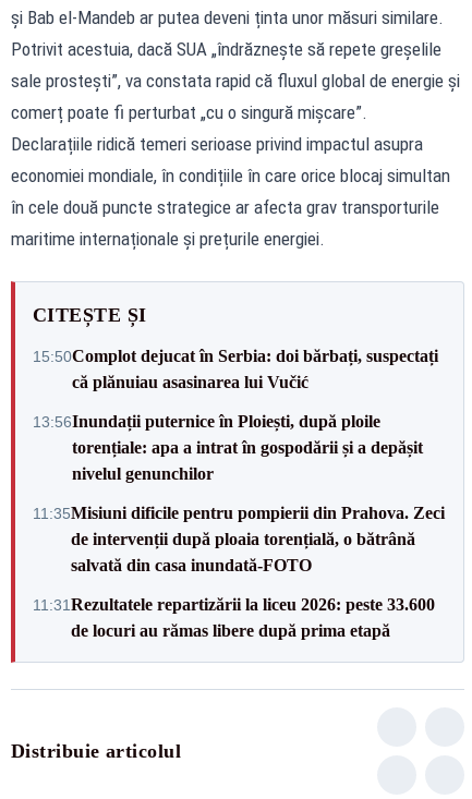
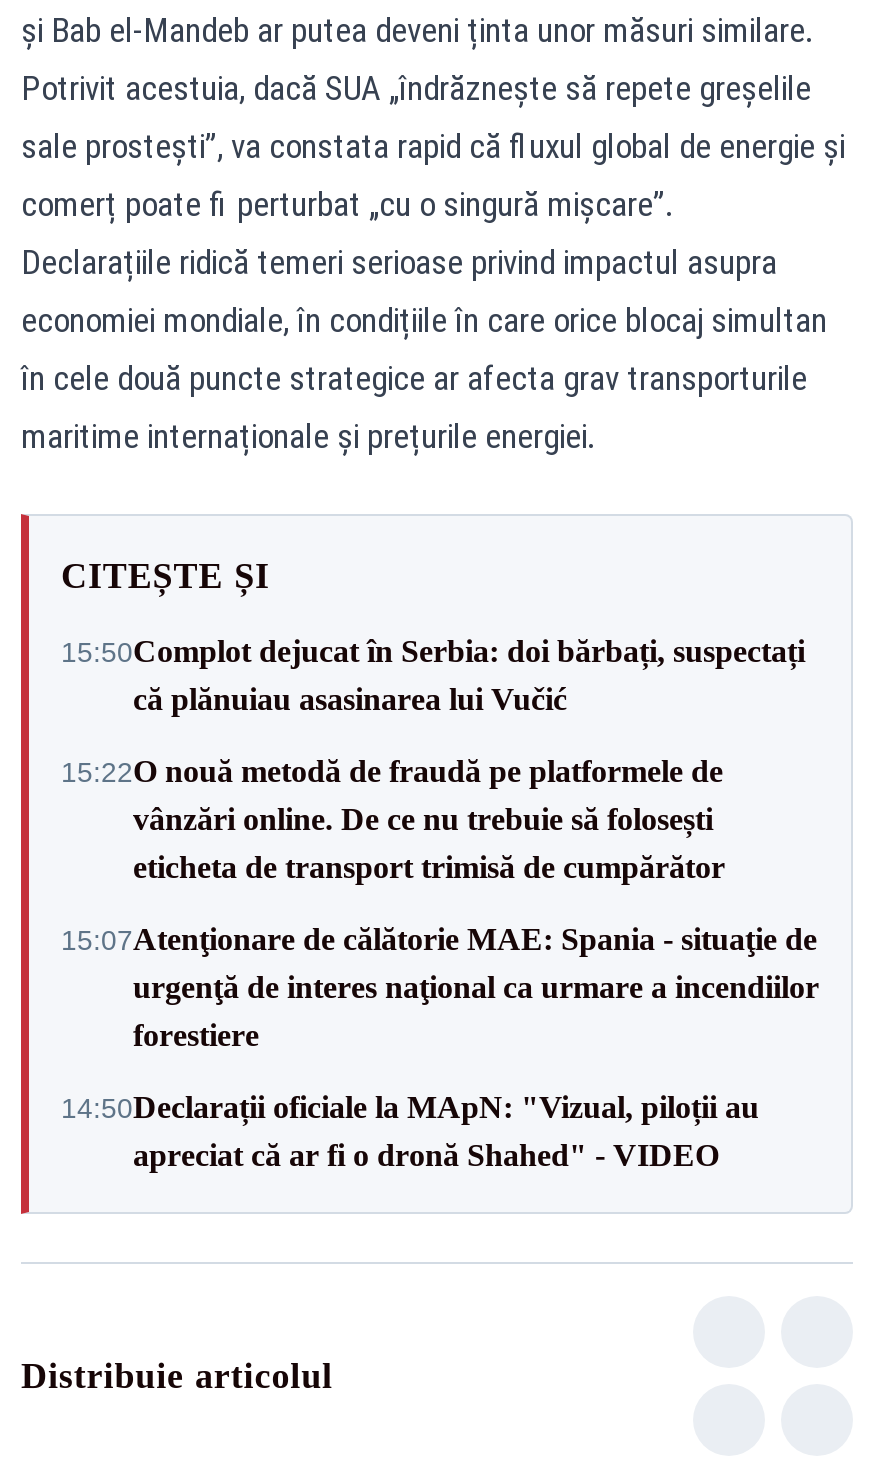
- 13:56Inundații puternice în Ploiești, după ploile
- torențiale: apa a intrat în gospodării și a depășit
- nivelul genunchilor
+ 15:22O nouă metodă de fraudă pe platformele de
+ vânzări online. De ce nu trebuie să folosești
+ eticheta de transport trimisă de cumpărător

- 11:35Misiuni dificile pentru pompierii din Prahova. Zeci
- de intervenții după ploaia torențială, o bătrână
- salvată din casa inundată-FOTO
+ 15:07Atenţionare de călătorie MAE: Spania - situaţie de
+ urgenţă de interes naţional ca urmare a incendiilor
+ forestiere

- 11:31Rezultatele repartizării la liceu 2026: peste 33.600
- de locuri au rămas libere după prima etapă
+ 14:50Declarații oficiale la MApN: "Vizual, piloții au
+ apreciat că ar fi o dronă Shahed" - VIDEO
